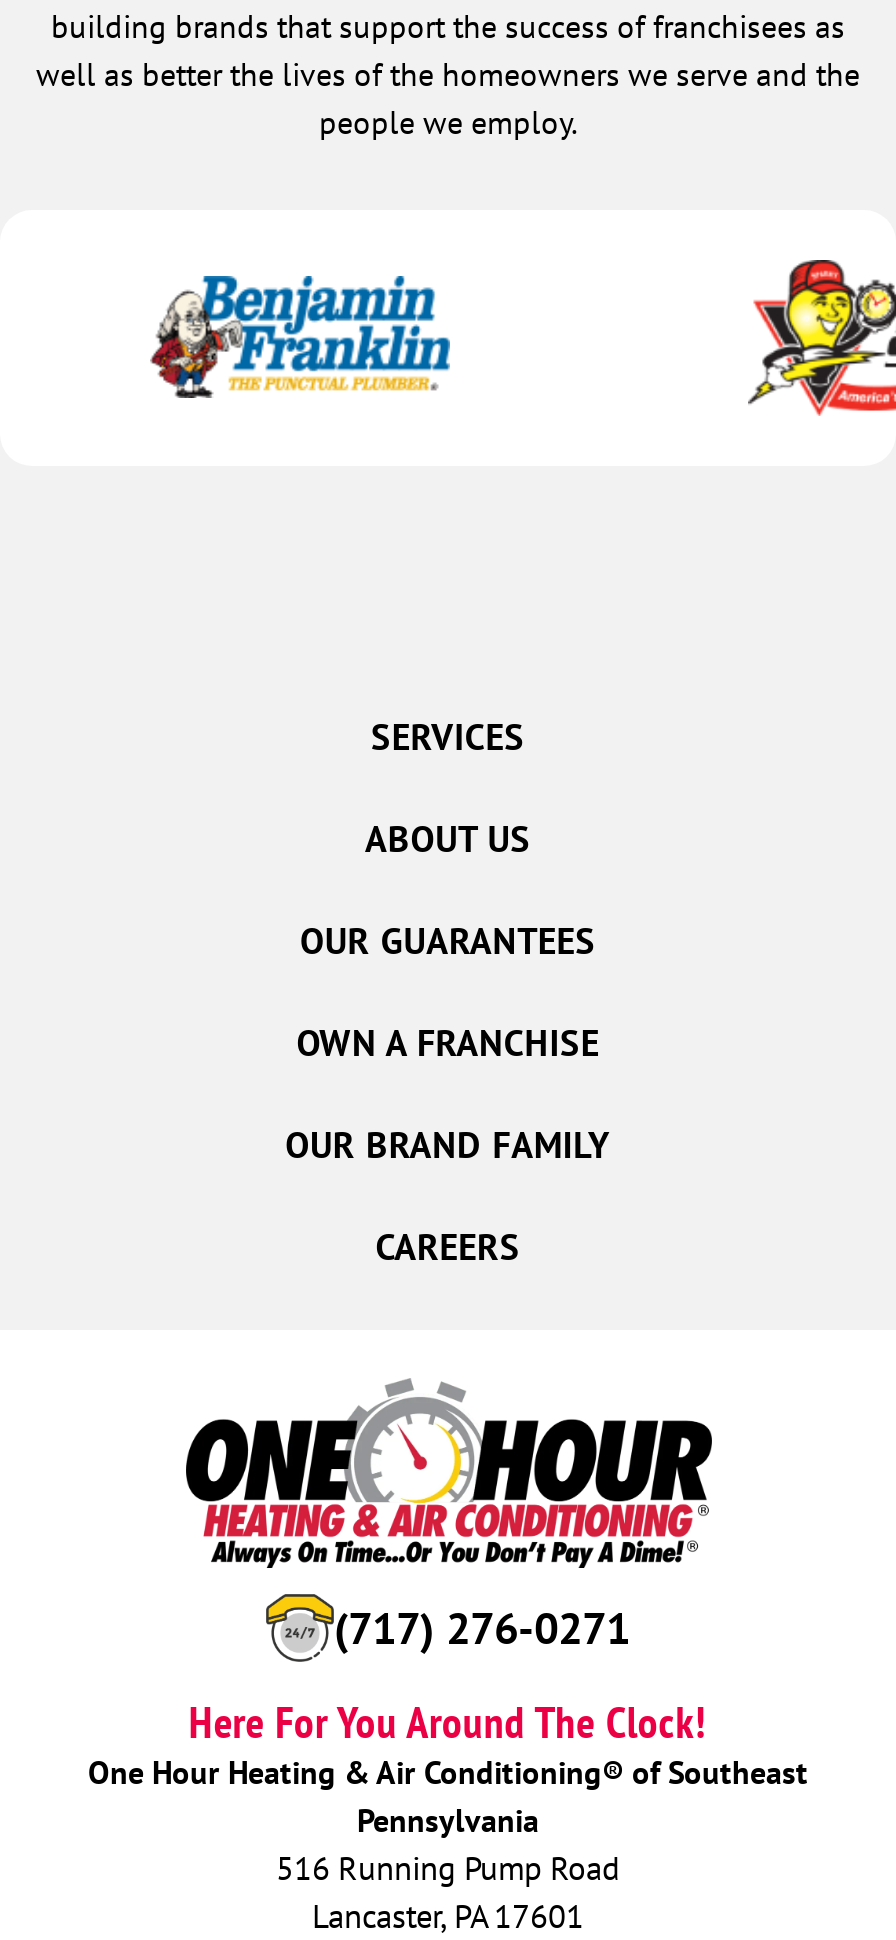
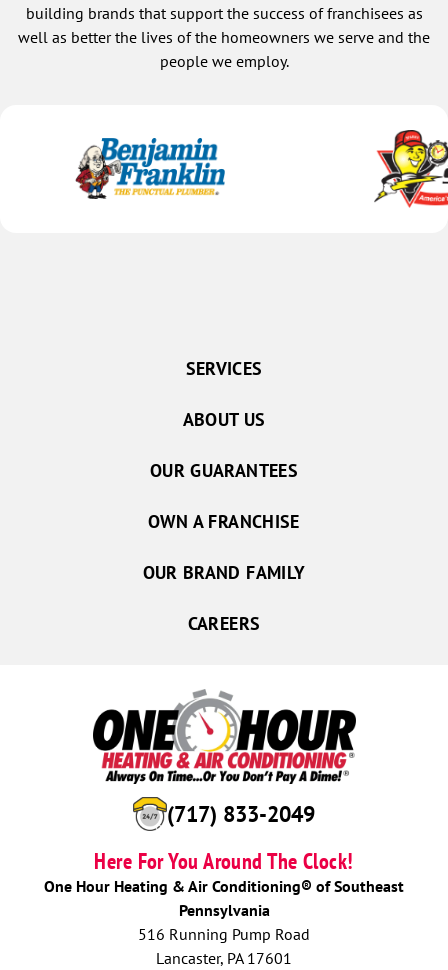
- (717) 276-0271
+ (717) 833-2049
